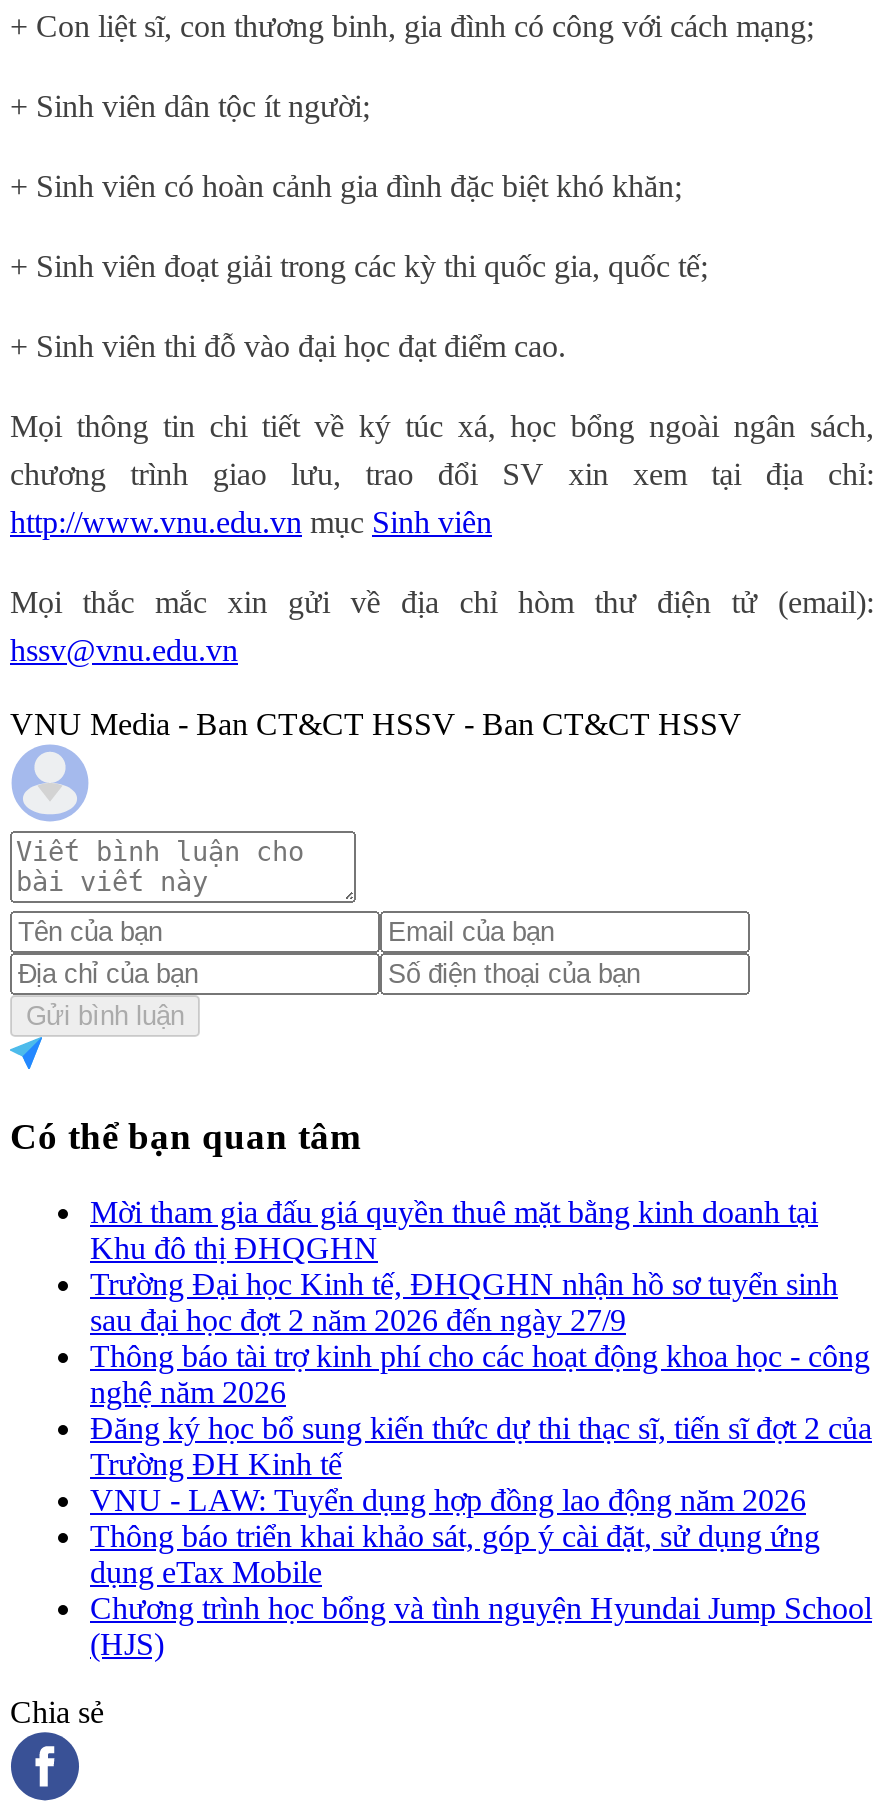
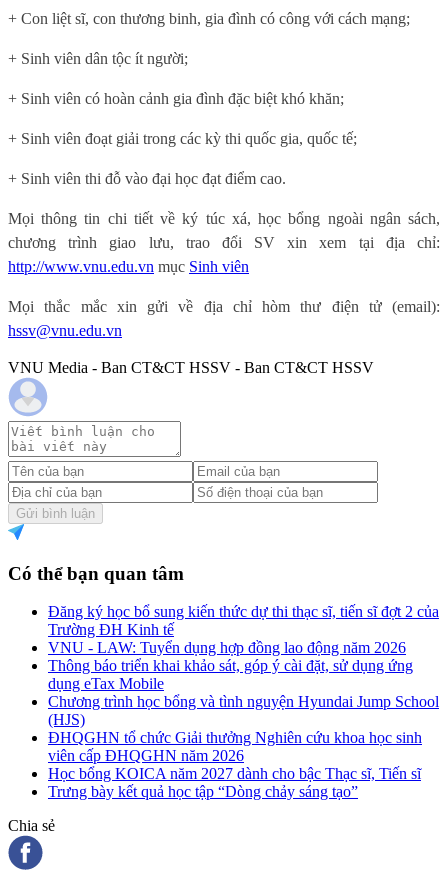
- Mời tham gia đấu giá quyền thuê mặt bằng kinh doanh tại
- Khu đô thị ĐHQGHN
- Trường Đại học Kinh tế, ĐHQGHN nhận hồ sơ tuyển sinh
- sau đại học đợt 2 năm 2026 đến ngày 27/9
- Thông báo tài trợ kinh phí cho các hoạt động khoa học - công
- nghệ năm 2026

moved up: Đăng ký học bổ sung kiến thức dự thi thạc sĩ, tiến sĩ đợt 2 của | Trường ĐH Kinh tế | VNU - LAW: Tuyển dụng hợp đồng lao động năm 2026 | Thông báo triển khai khảo sát, góp ý cài đặt, sử dụng ứng | dụng eTax Mobile | Chương trình học bổng và tình nguyện Hyundai Jump School | (HJS)

+ ĐHQGHN tổ chức Giải thưởng Nghiên cứu khoa học sinh
+ viên cấp ĐHQGHN năm 2026
+ Học bổng KOICA năm 2027 dành cho bậc Thạc sĩ, Tiến sĩ
+ Trưng bày kết quả học tập “Dòng chảy sáng tạo”
